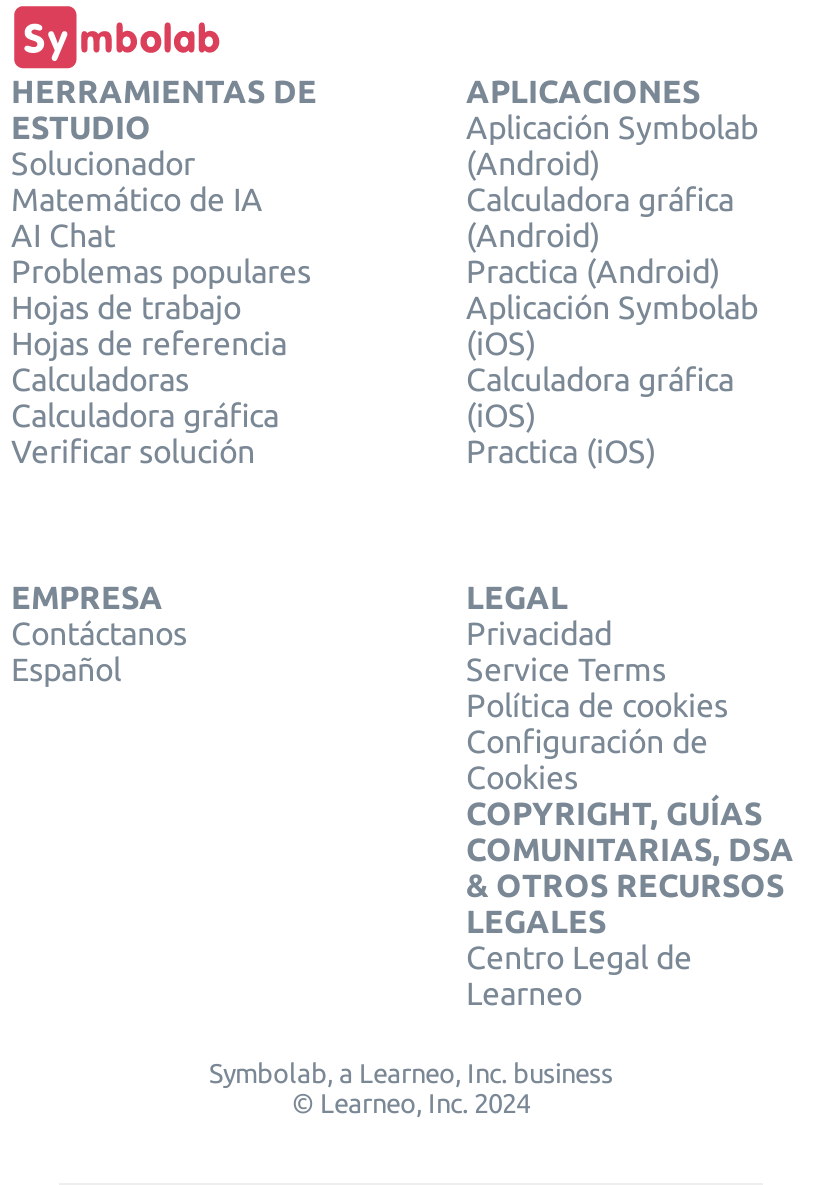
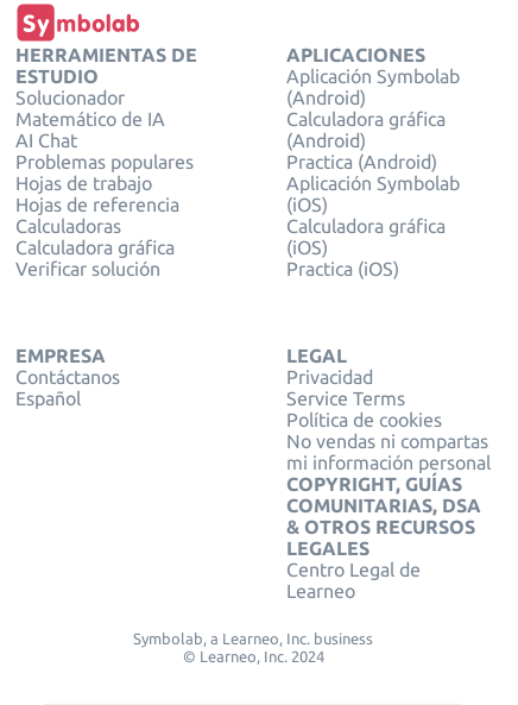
- Configuración de
- Cookies
+ No vendas ni compartas
+ mi información personal
